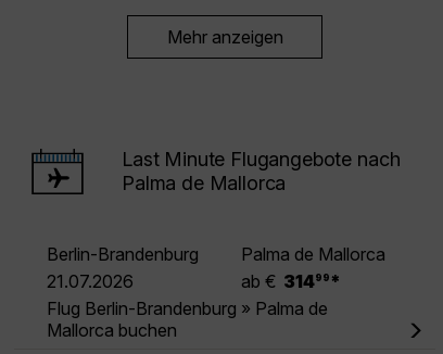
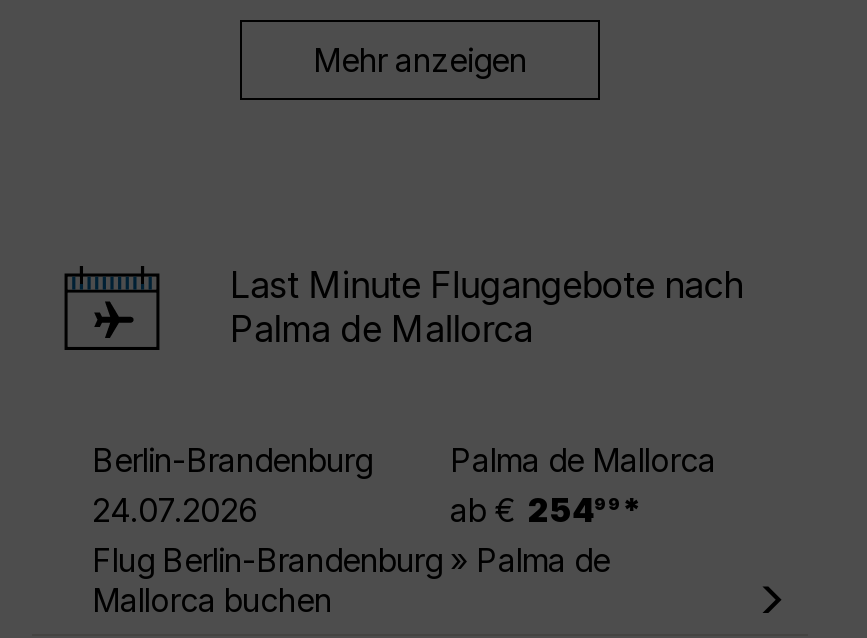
- 21.07.2026
+ 24.07.2026

- ab € 314
+ ab € 254
